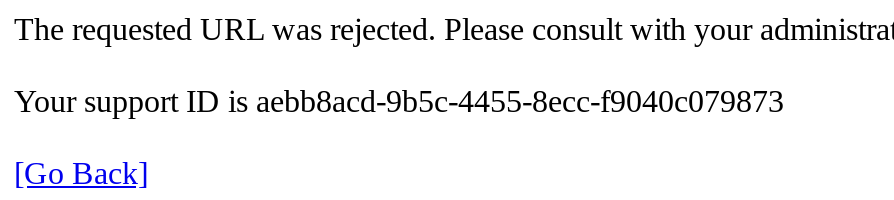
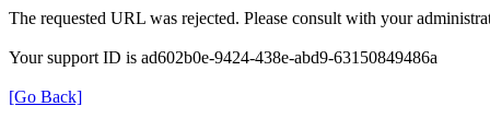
- Your support ID is aebb8acd-9b5c-4455-8ecc-f9040c079873
+ Your support ID is ad602b0e-9424-438e-abd9-63150849486a
